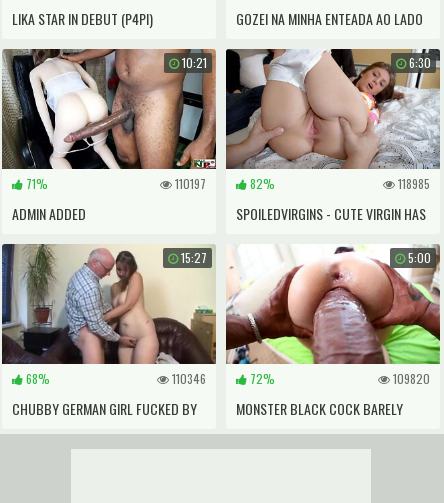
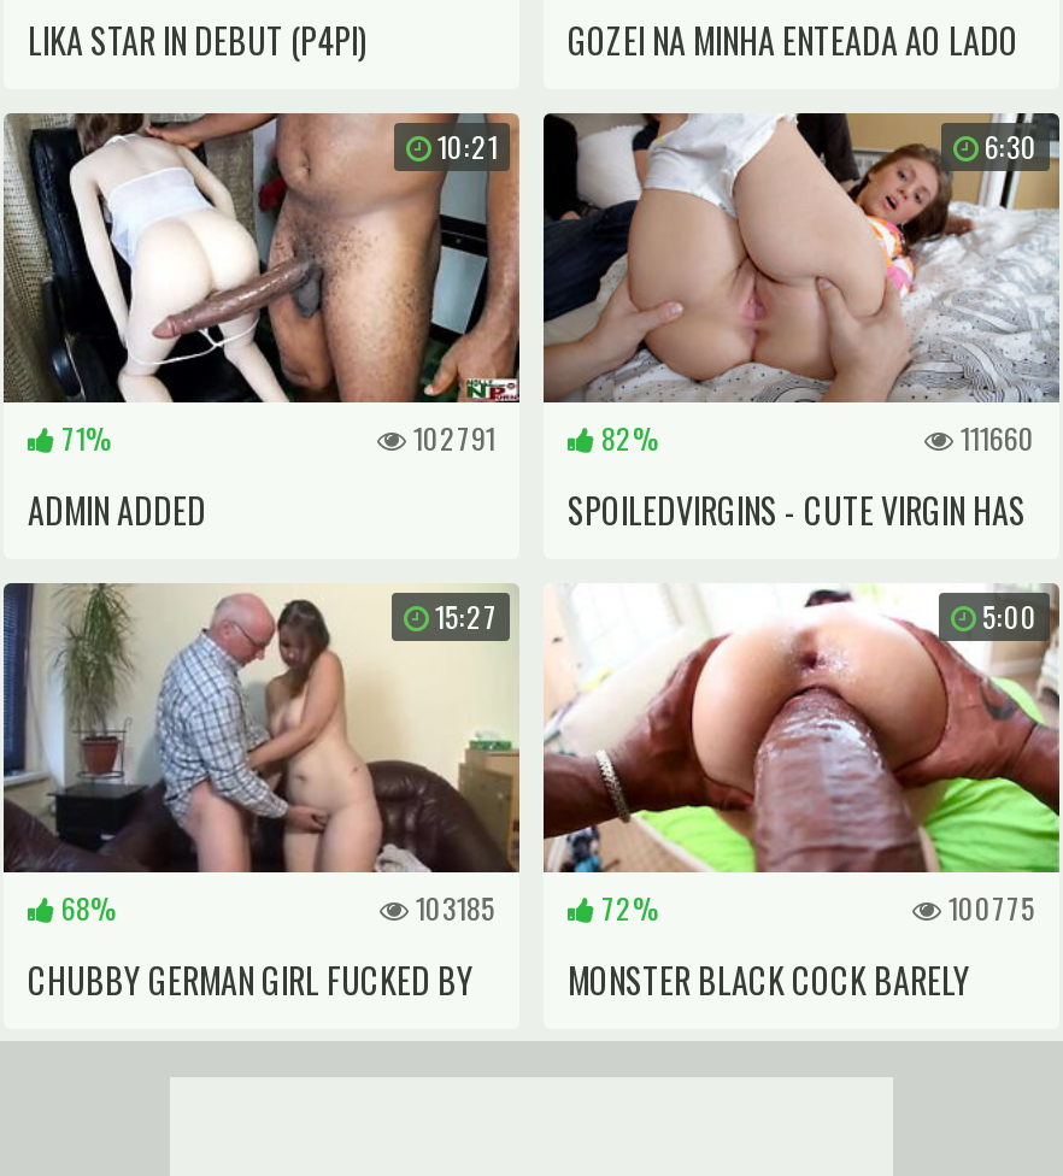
- 110197
+ 102791

- 118985
+ 111660

- 110346
+ 103185

- 109820
+ 100775
